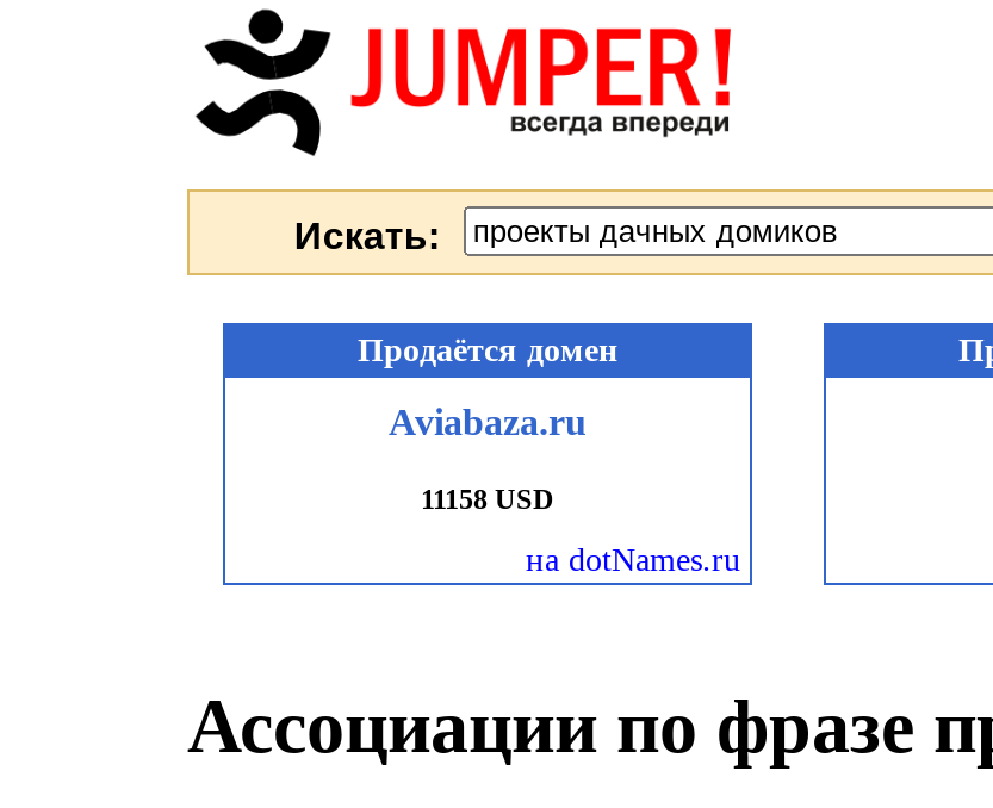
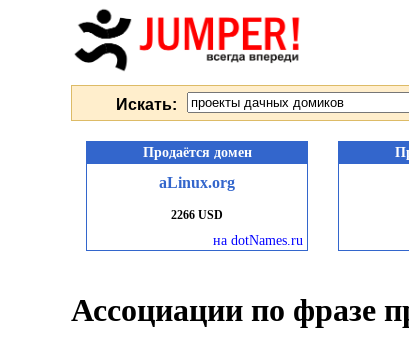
- Aviabaza.ru
+ aLinux.org

- 11158 USD
+ 2266 USD
